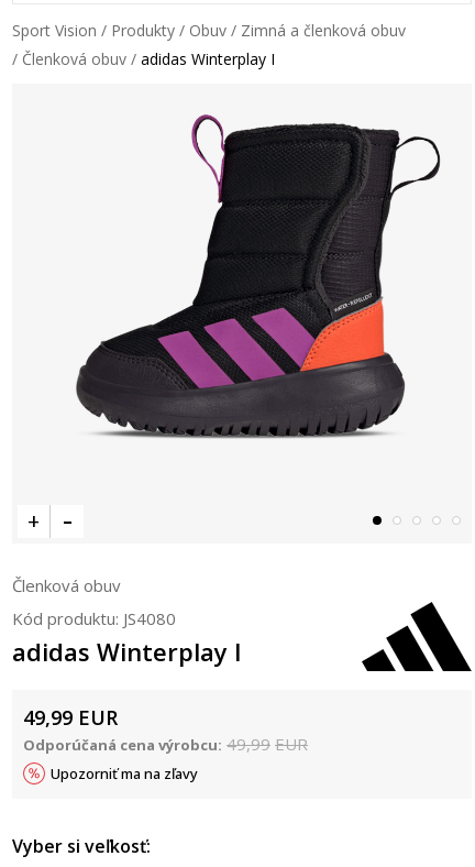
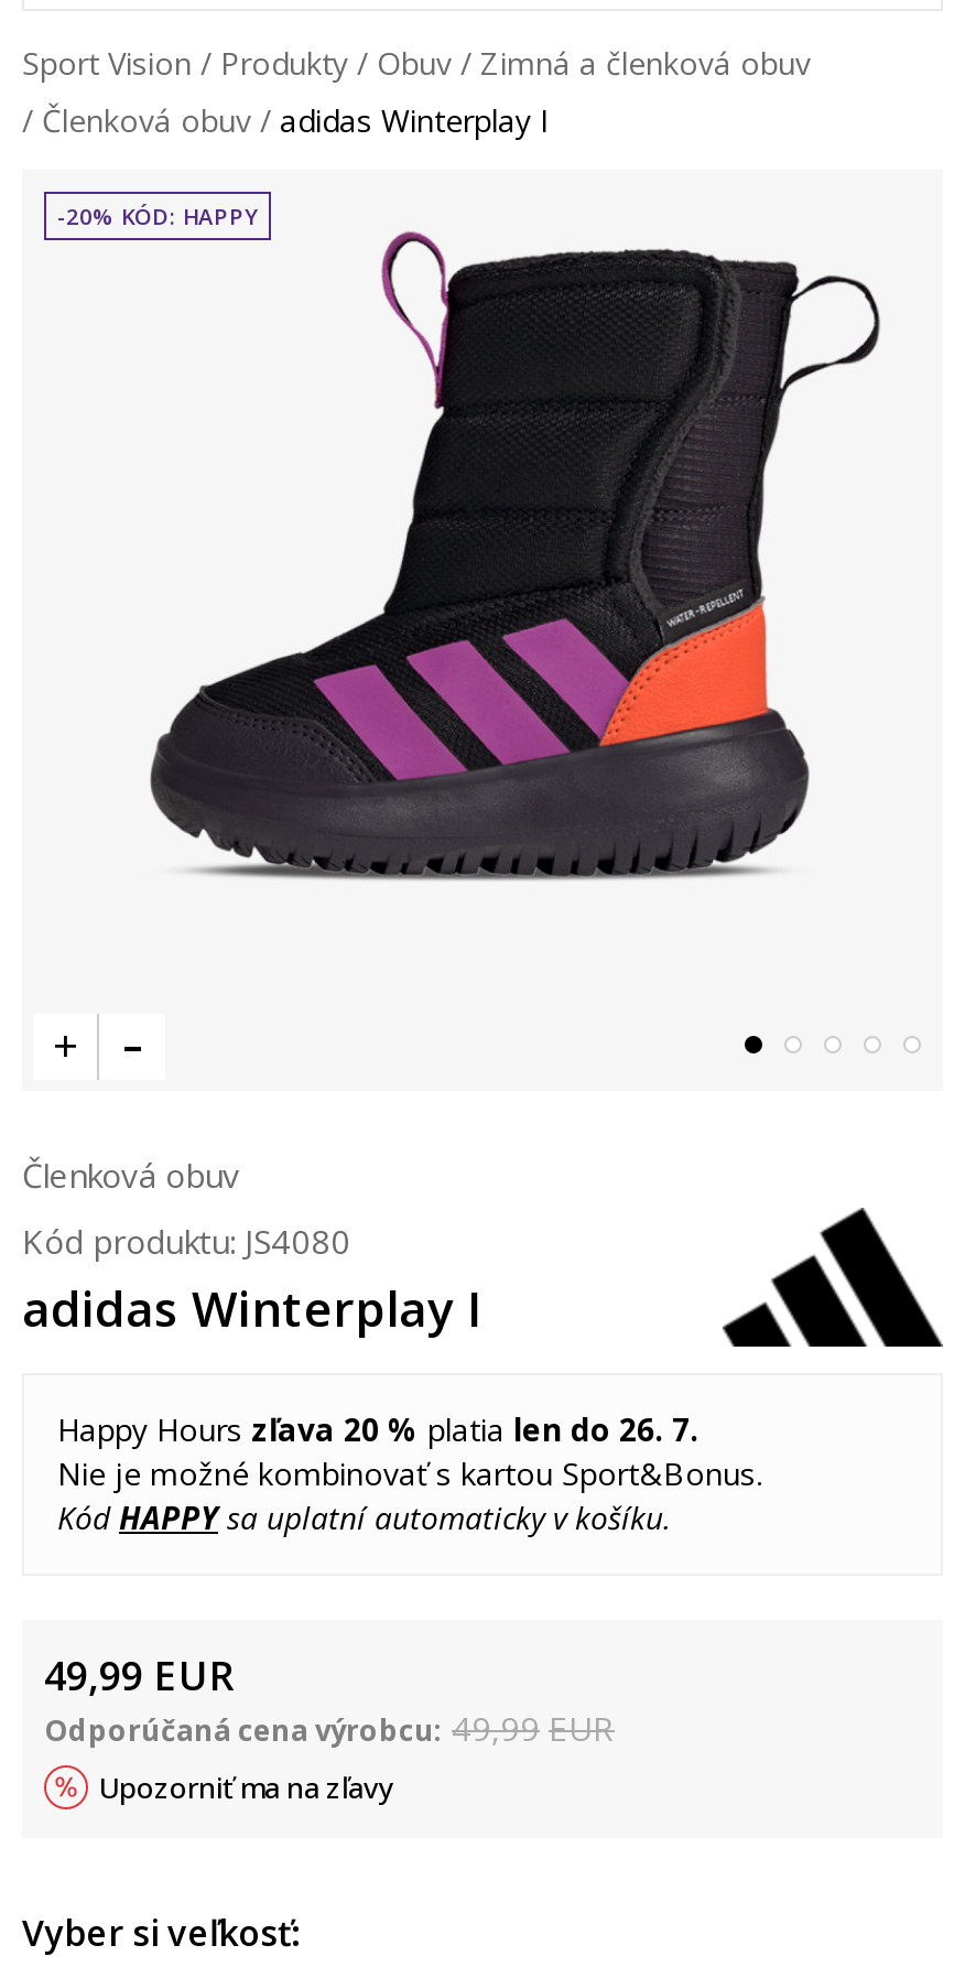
+ -20% KÓD: HAPPY

+ Happy Hours zľava 20 % platia len do 26. 7.
+ Nie je možné kombinovať s kartou Sport&Bonus.
+ Kód HAPPYsa uplatní automaticky v košíku.
